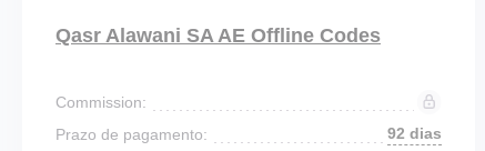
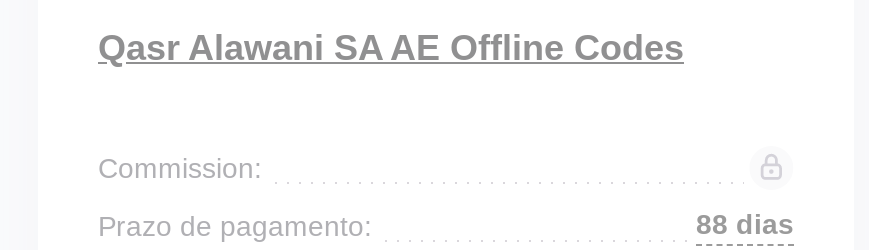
- 92 dias
+ 88 dias
